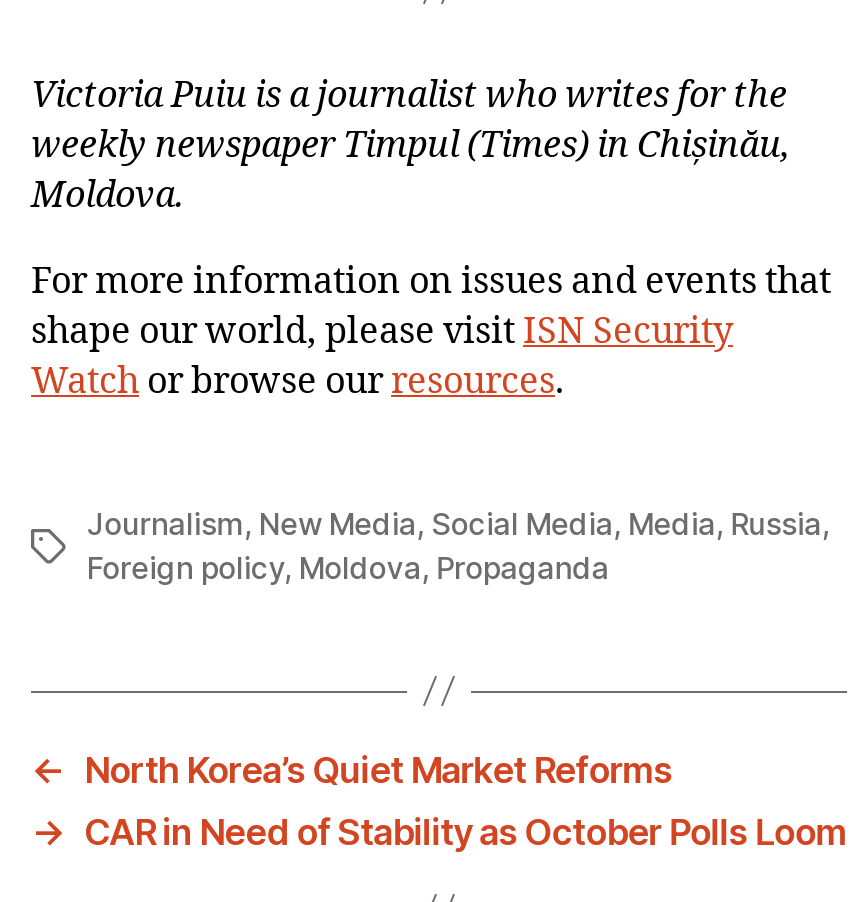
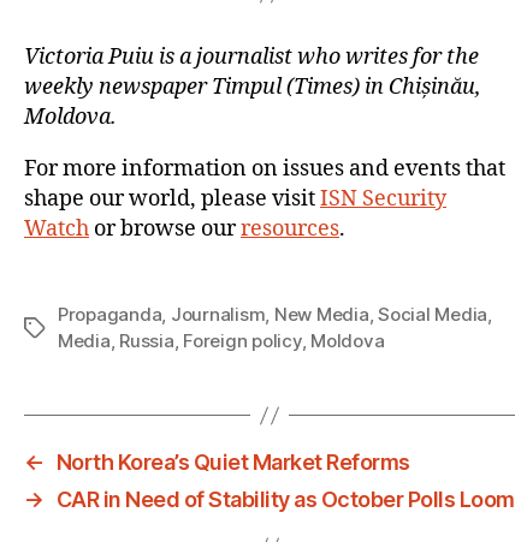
- Journalism, New Media, Social Media, Media, Russia,
- Foreign policy, Moldova, Propaganda
+ Propaganda, Journalism, New Media, Social Media,
+ Media, Russia, Foreign policy, Moldova
